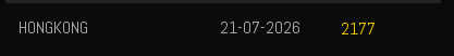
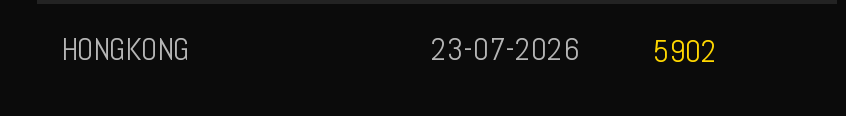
- 21-07-2026
+ 23-07-2026

- 2177
+ 5902
